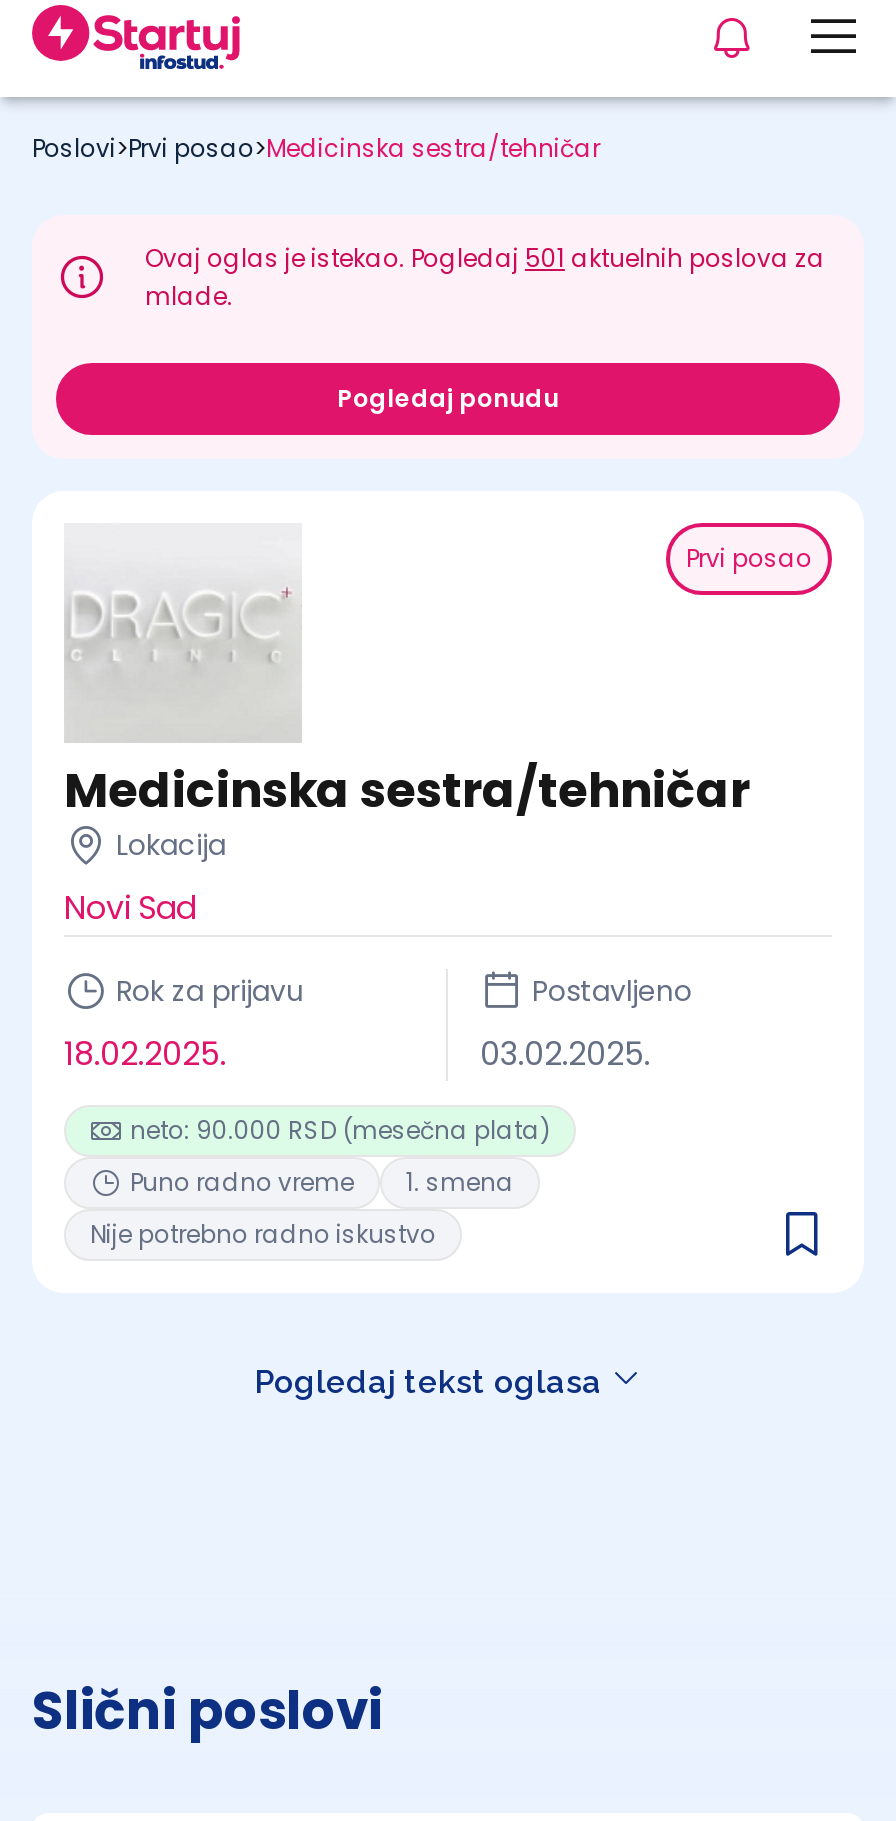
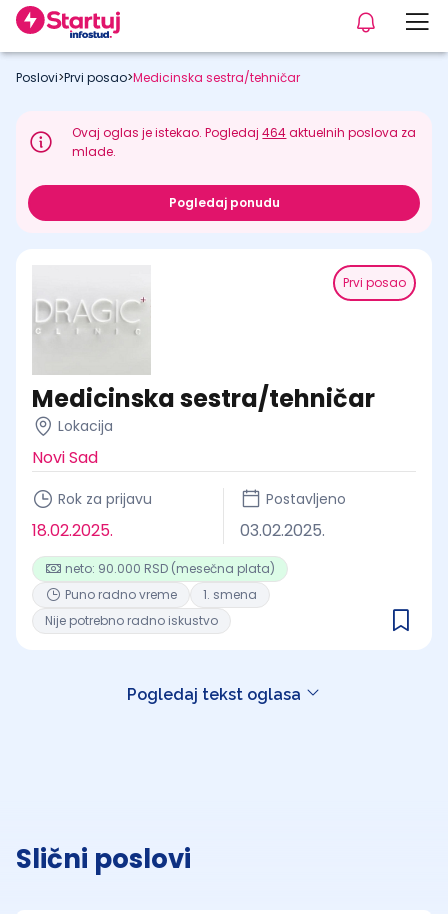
- Ovaj oglas je istekao. Pogledaj 501 aktuelnih poslova za
+ Ovaj oglas je istekao. Pogledaj 464 aktuelnih poslova za
